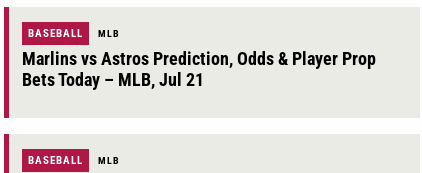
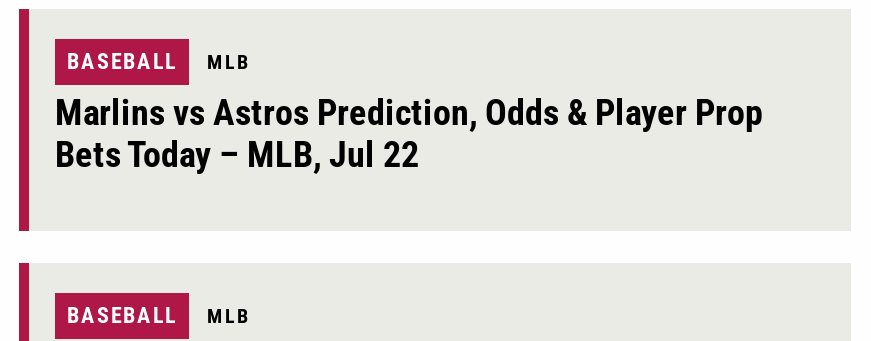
- Bets Today – MLB, Jul 21
+ Bets Today – MLB, Jul 22
